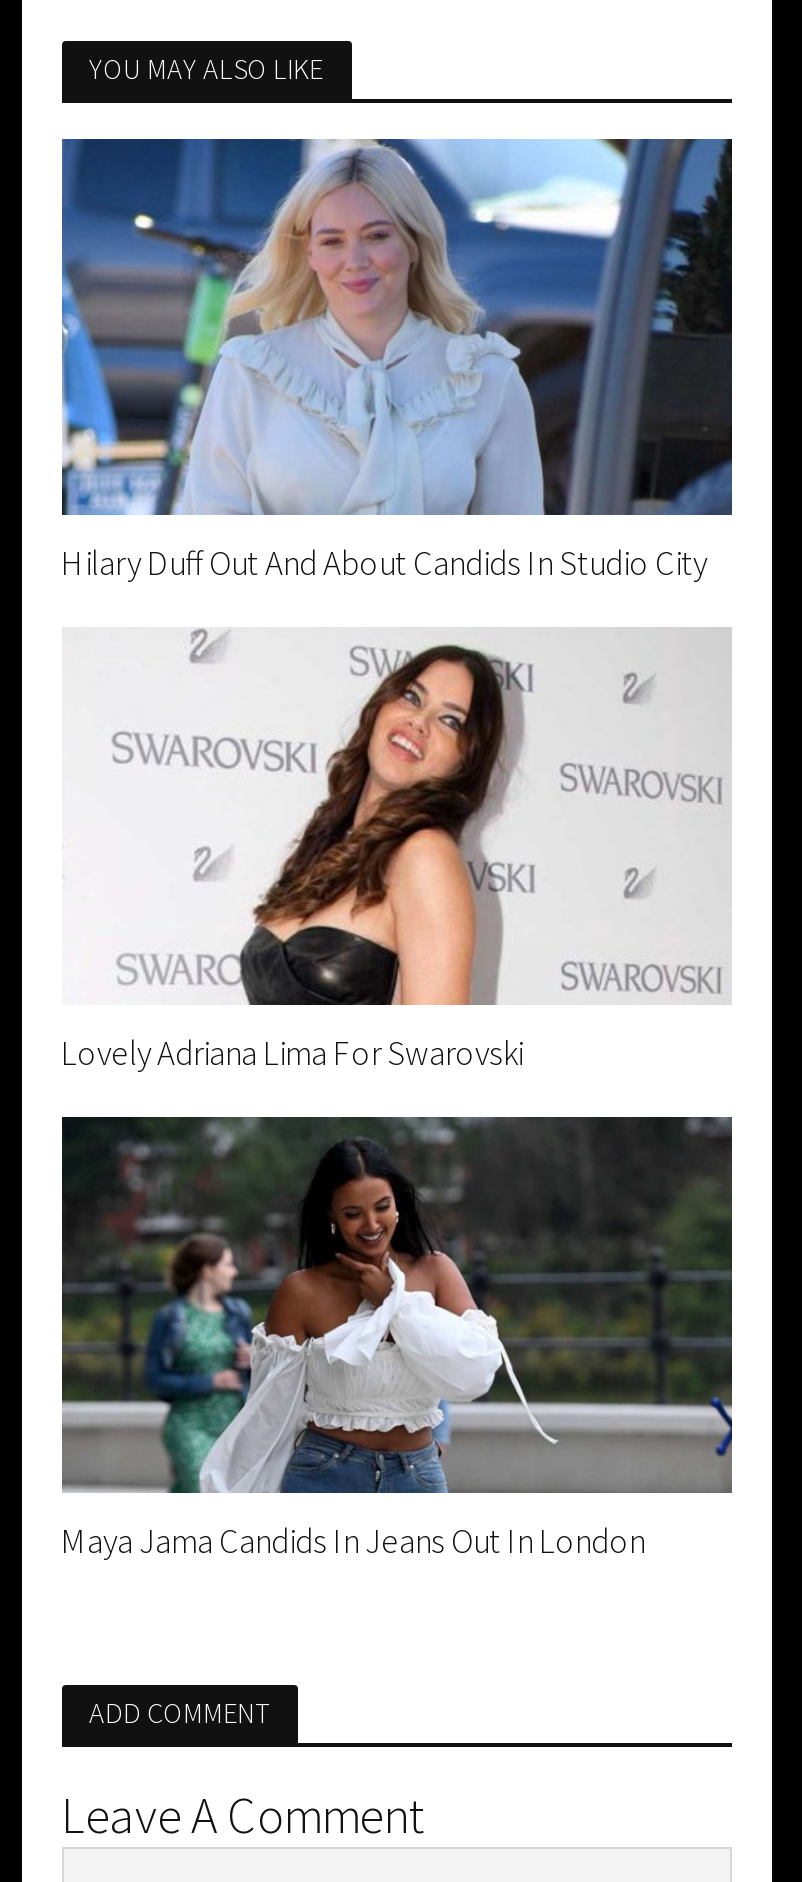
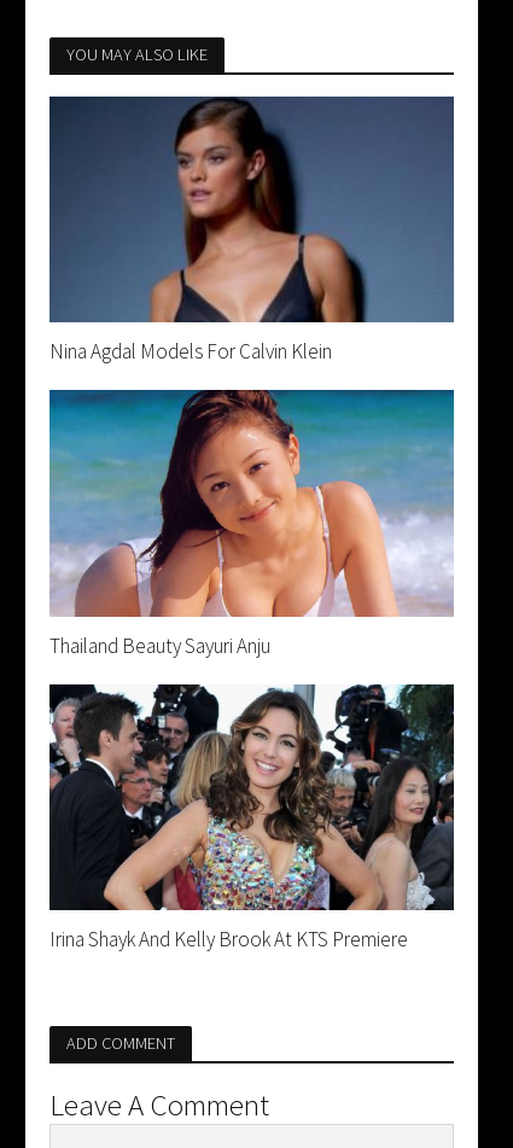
- [image]
- Hilary Duff Out And About Candids In Studio City
+ [image]
+ Nina Agdal Models For Calvin Klein

- [image]
- Lovely Adriana Lima For Swarovski
+ [image]
+ Thailand Beauty Sayuri Anju

- [image]
- Maya Jama Candids In Jeans Out In London
+ [image]
+ Irina Shayk And Kelly Brook At KTS Premiere
